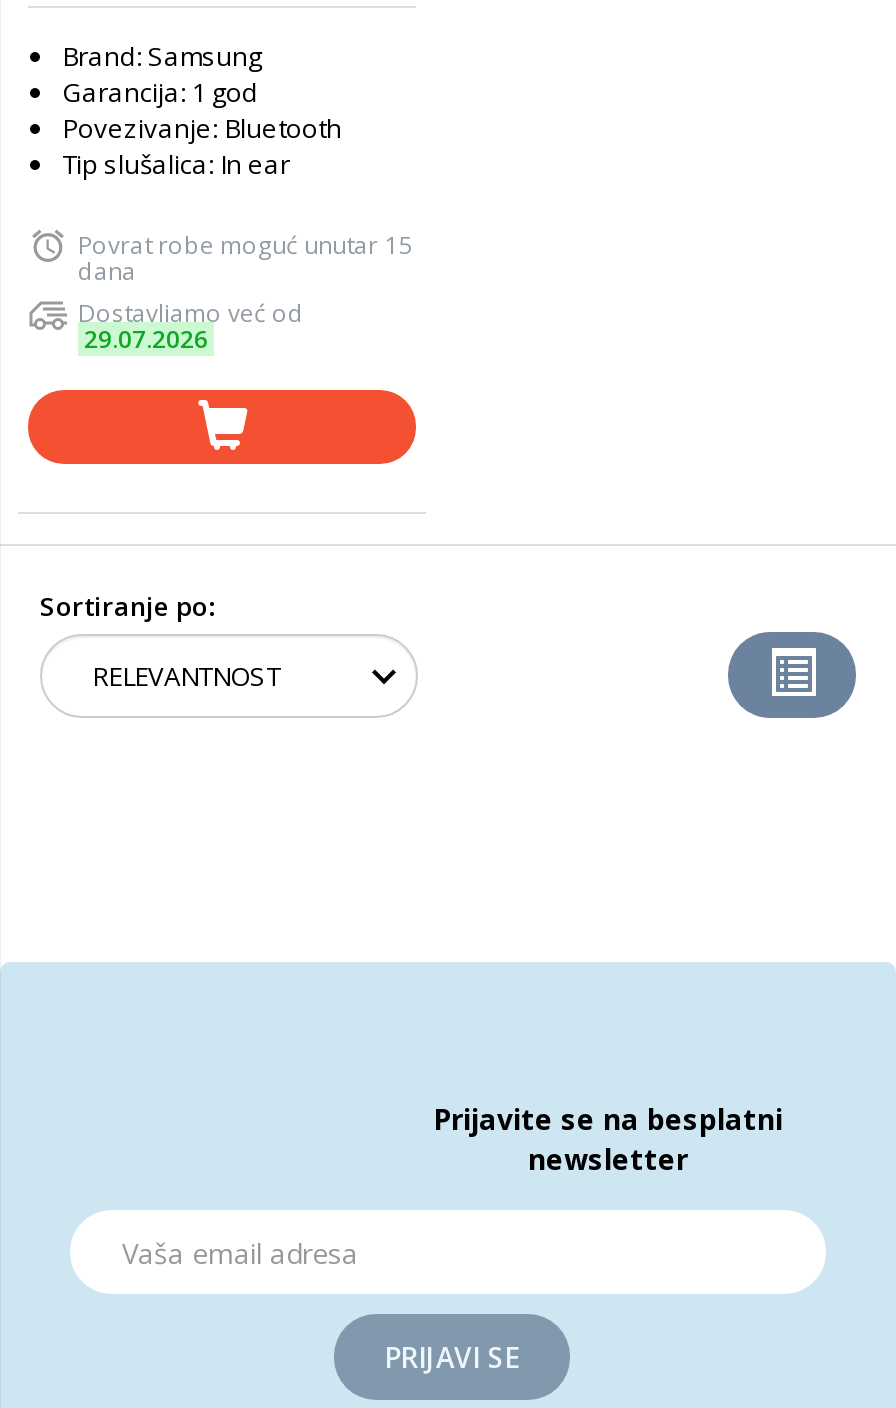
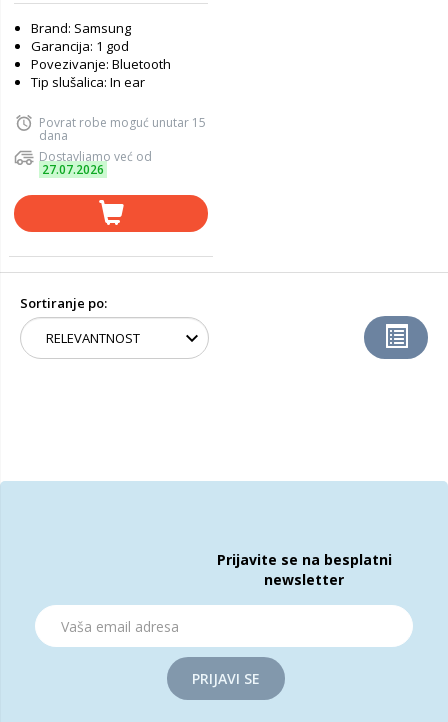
- 29.07.2026
+ 27.07.2026
